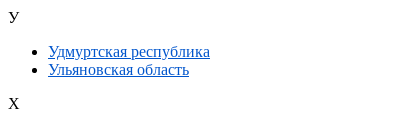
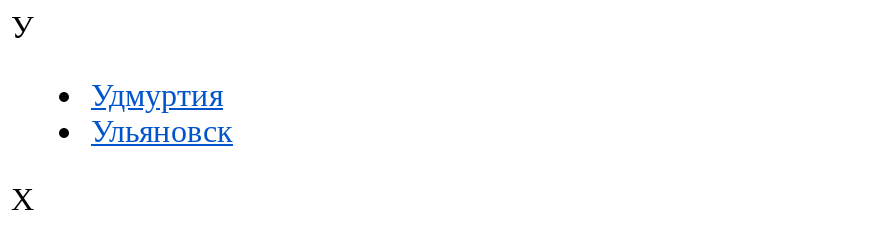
- Удмуртская республика
- Ульяновская область
+ Удмуртия
+ Ульяновск
